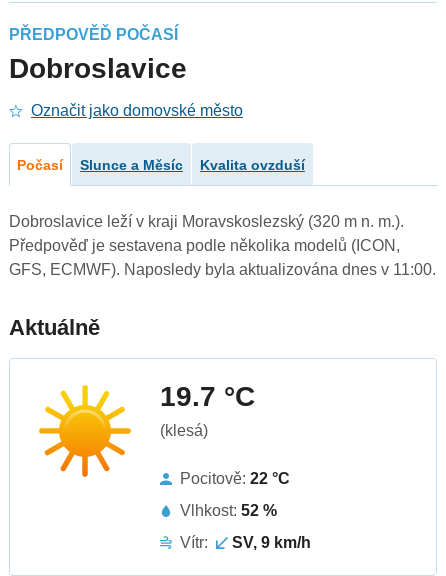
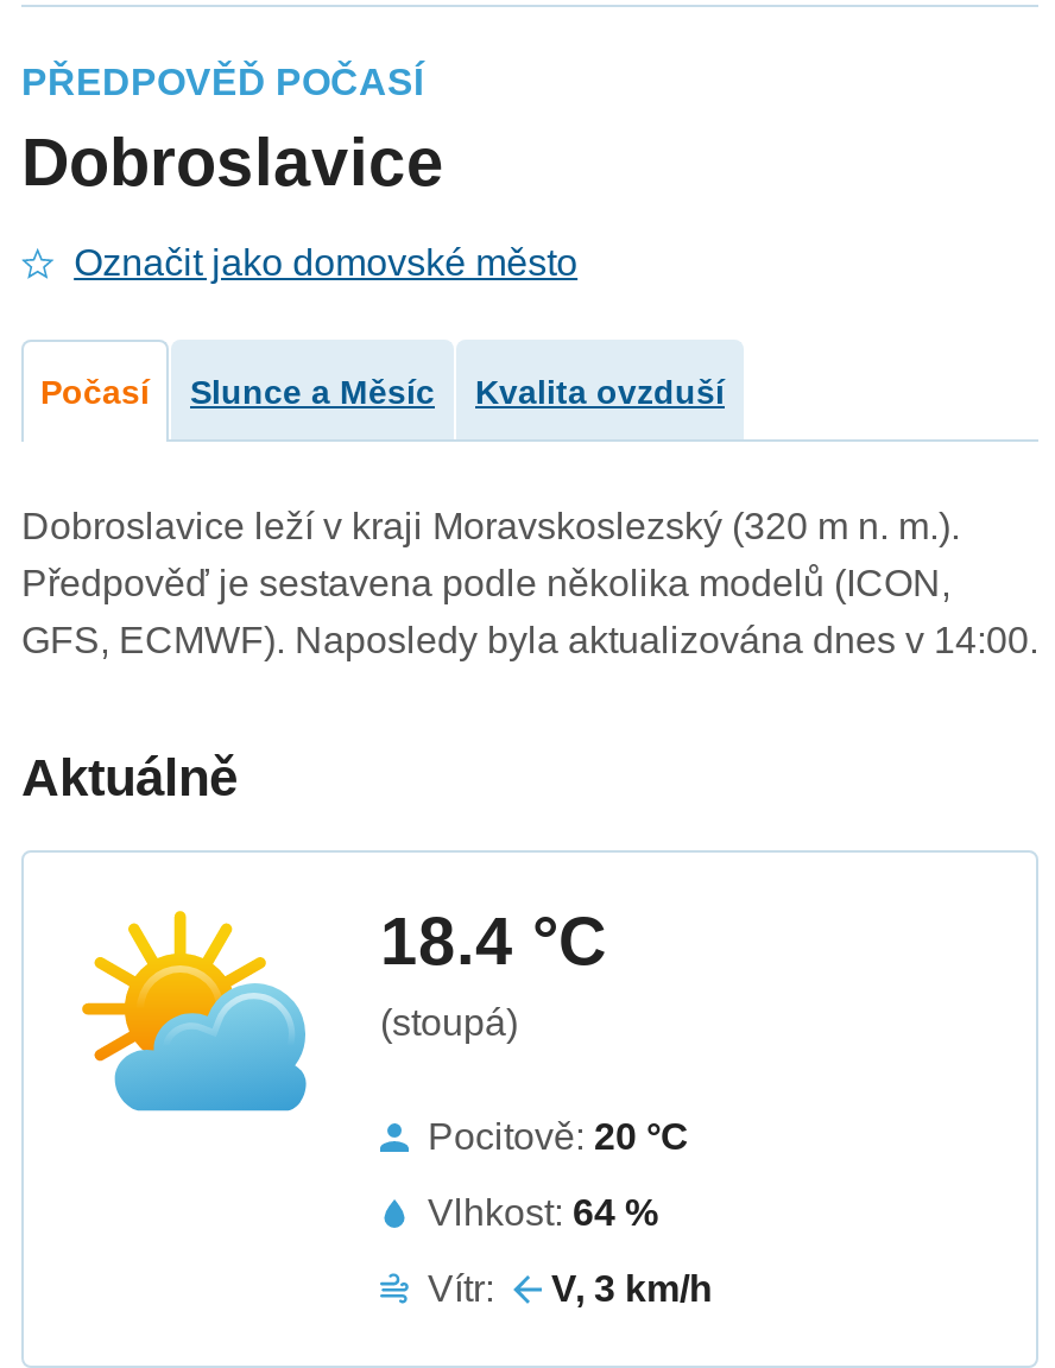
- GFS, ECMWF). Naposledy byla aktualizována dnes v 11:00.
+ GFS, ECMWF). Naposledy byla aktualizována dnes v 14:00.

- [image]
- 19.7 °C
- (klesá)
+ [image]
+ 18.4 °C
+ (stoupá)

- Pocitově: 22 °C
+ Pocitově: 20 °C

- Vlhkost: 52 %
+ Vlhkost: 64 %

- Vítr: SV, 9 km/h
+ Vítr: V, 3 km/h
